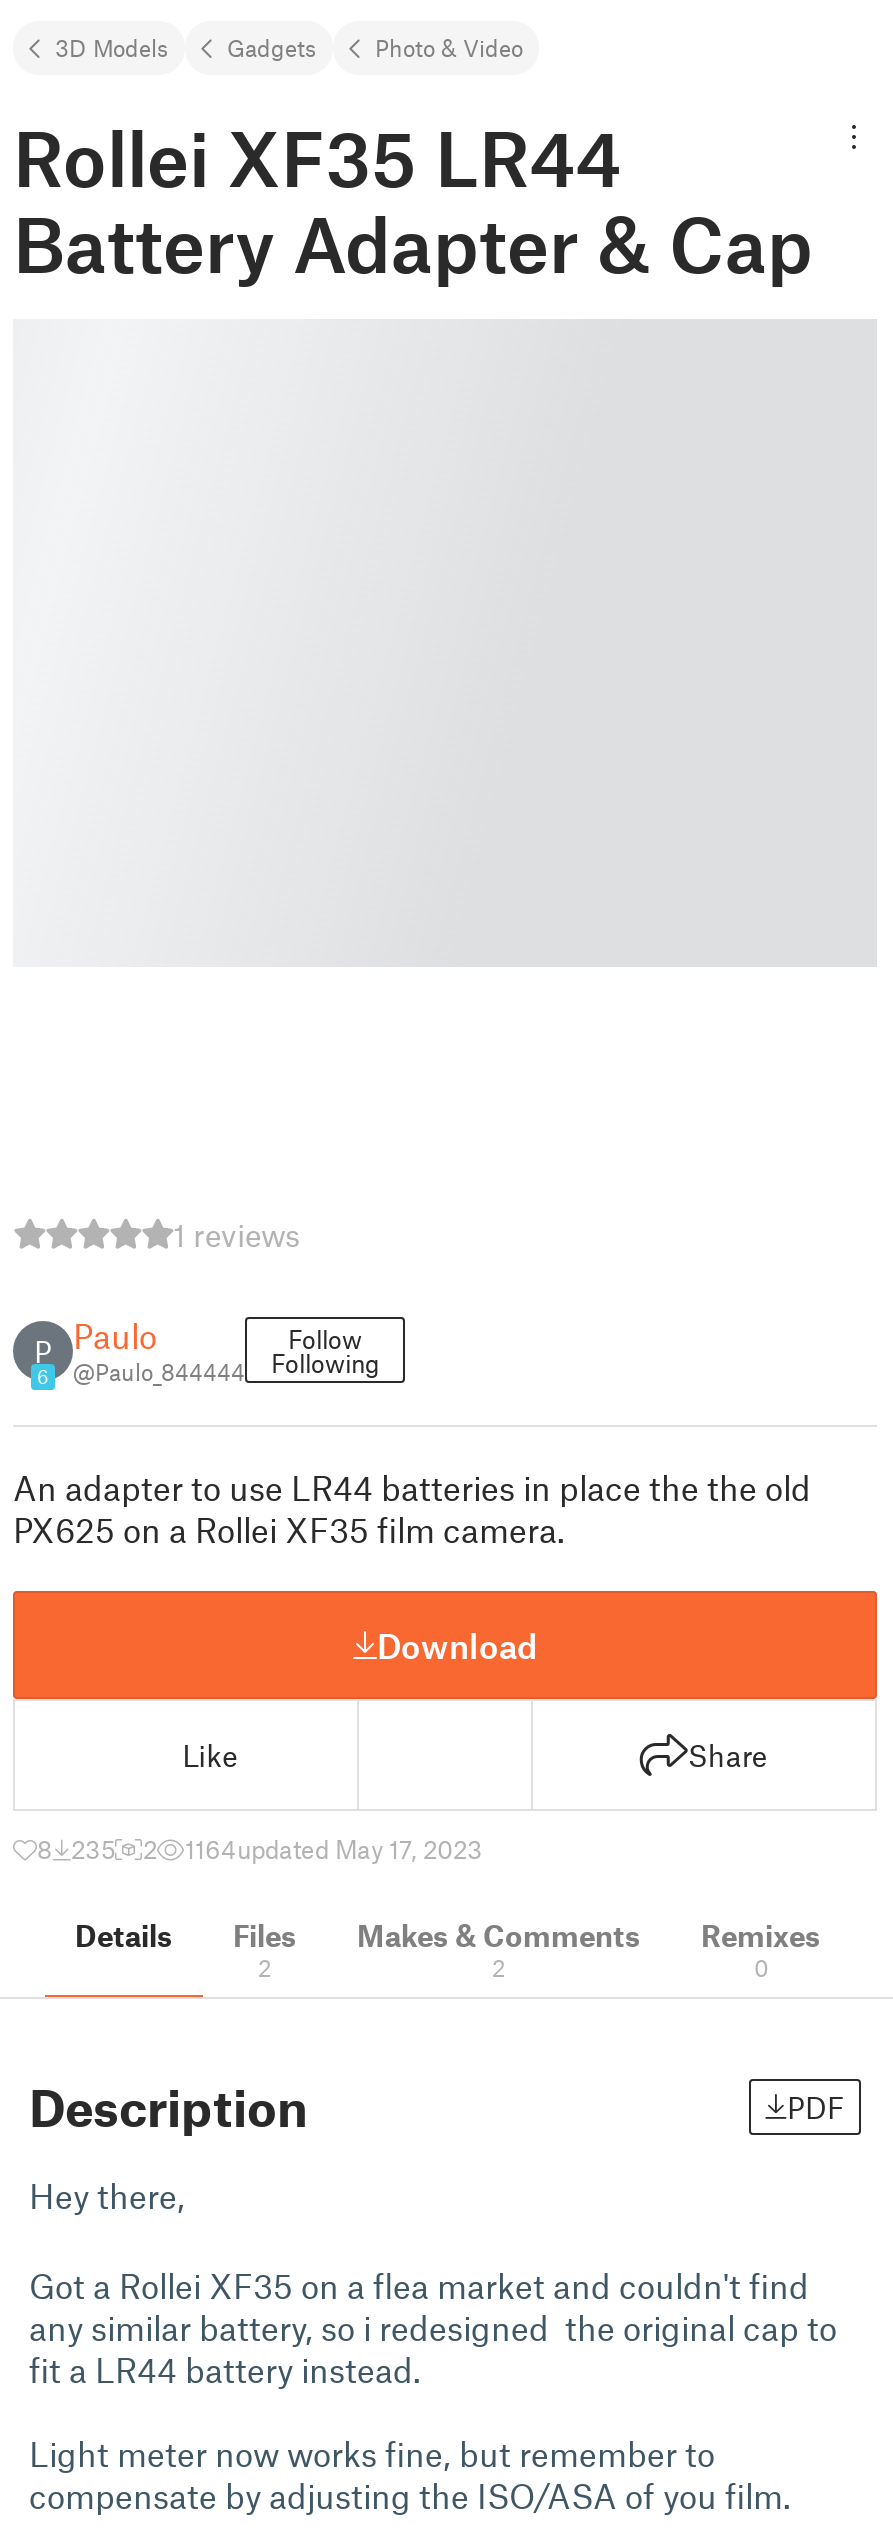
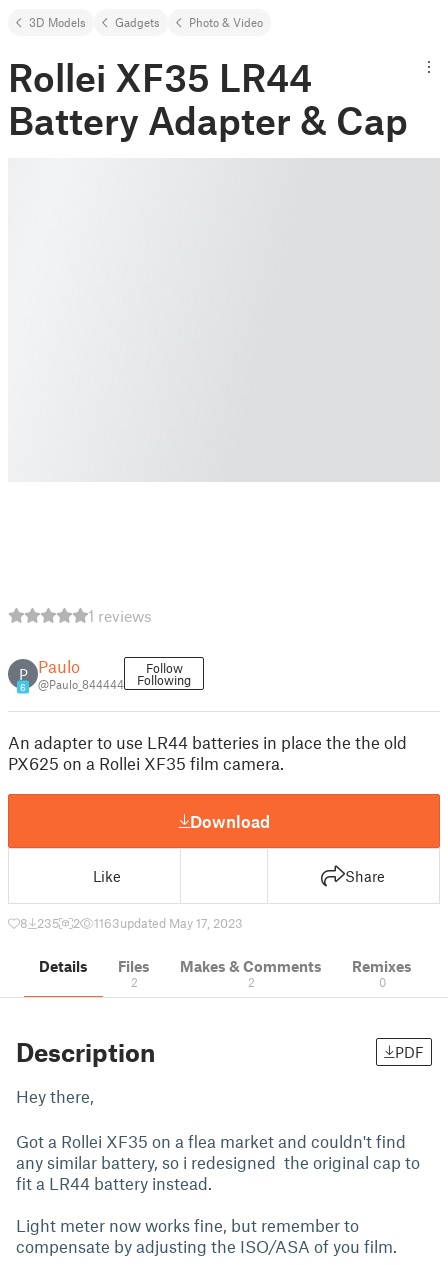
- 8 235 2 1164updated May 17, 2023
+ 8 235 2 1163updated May 17, 2023
